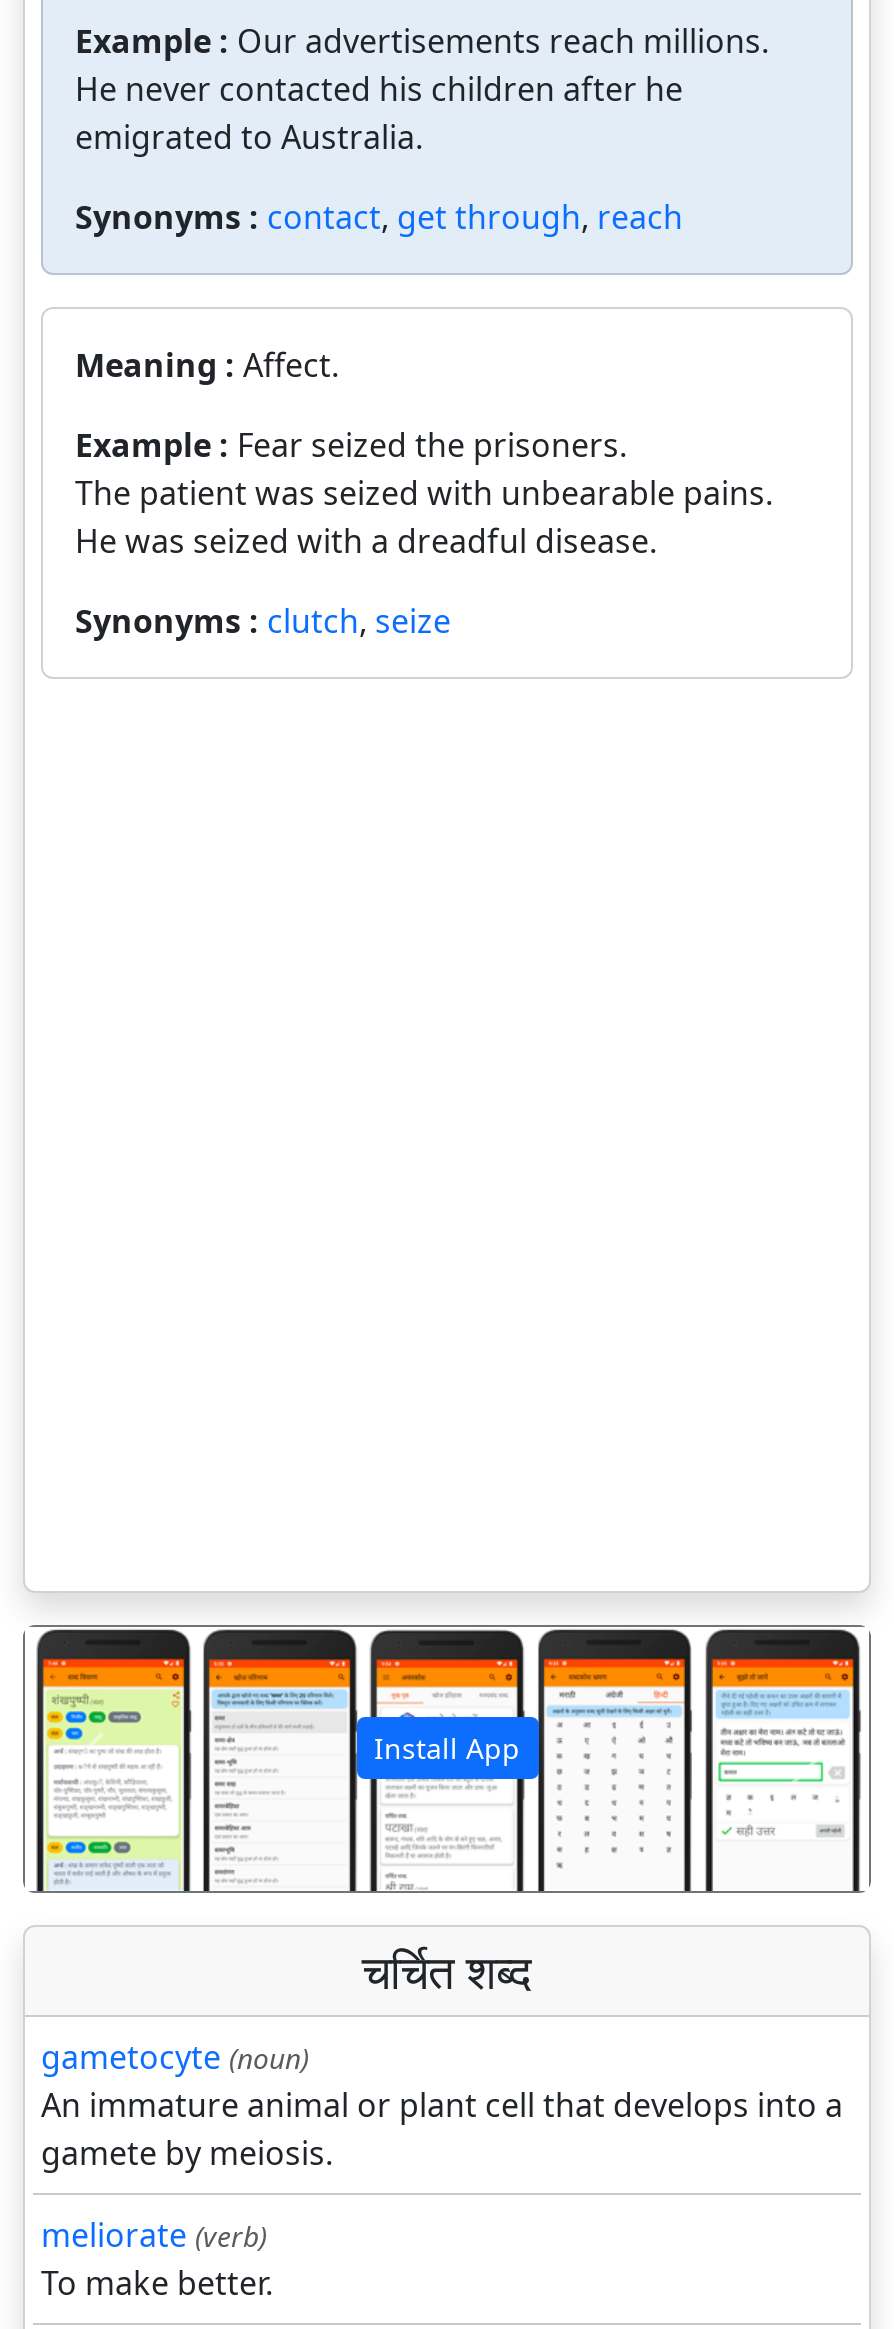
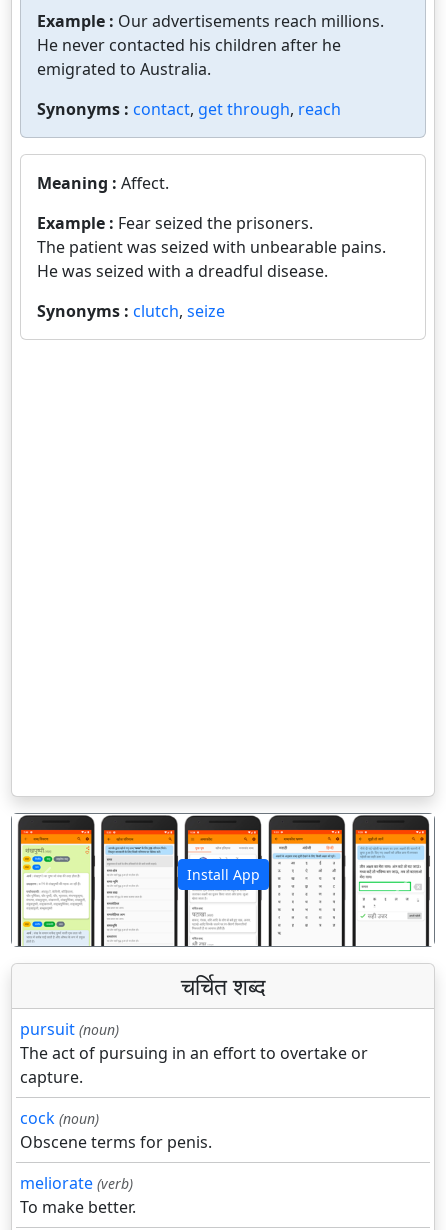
- gametocyte (noun)
- An immature animal or plant cell that develops into a
- gamete by meiosis.
+ pursuit (noun)
+ The act of pursuing in an effort to overtake or
+ capture.
+ cock (noun)
+ Obscene terms for penis.
